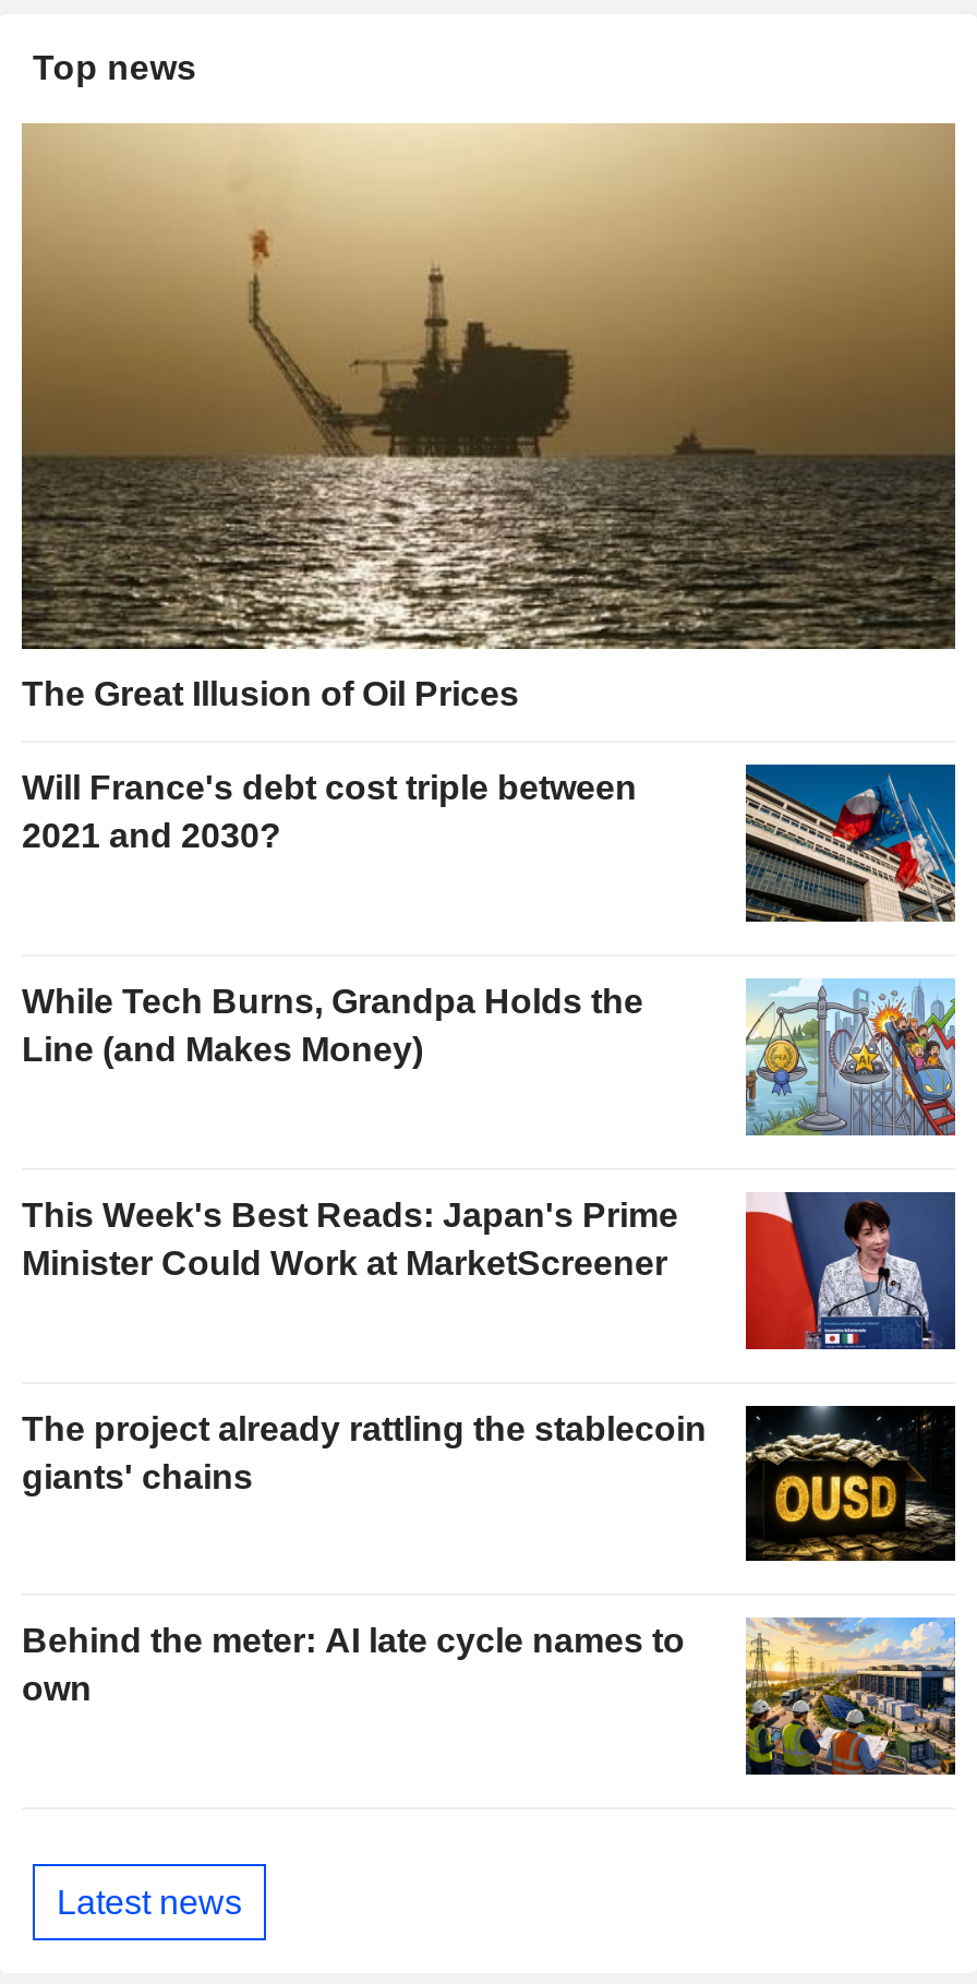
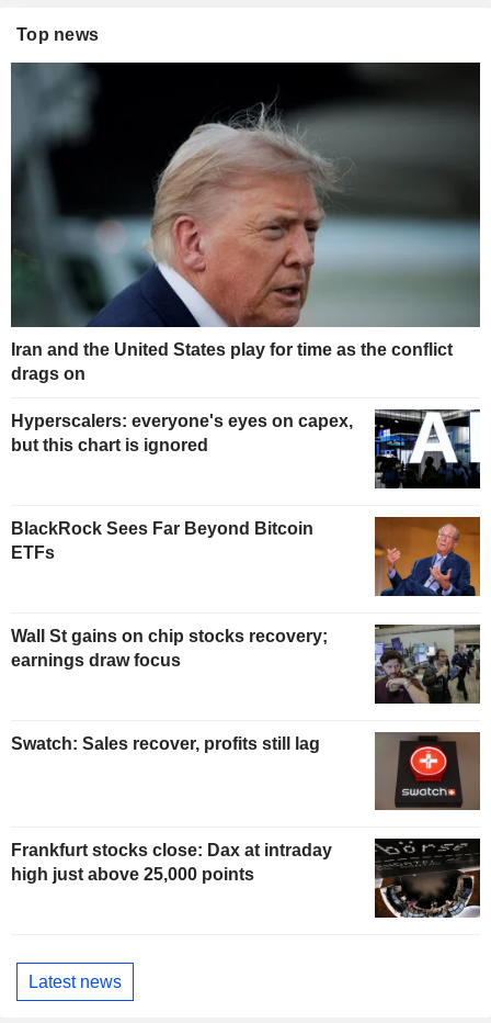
- [image]
- The Great Illusion of Oil Prices
+ [image]
+ Iran and the United States play for time as the conflict
+ drags on

- Will France's debt cost triple between
- 2021 and 2030?
+ Hyperscalers: everyone's eyes on capex,
+ but this chart is ignored

- [image]
+ [image]

- While Tech Burns, Grandpa Holds the
- Line (and Makes Money)
+ BlackRock Sees Far Beyond Bitcoin
+ ETFs

- [image]
+ [image]

- This Week's Best Reads: Japan's Prime
- Minister Could Work at MarketScreener
+ Wall St gains on chip stocks recovery;
+ earnings draw focus

- [image]
+ [image]

- The project already rattling the stablecoin
- giants' chains
+ Swatch: Sales recover, profits still lag

- [image]
+ [image]

- [image]
- Behind the meter: AI late cycle names to
- own
+ [image]
+ Frankfurt stocks close: Dax at intraday
+ high just above 25,000 points
